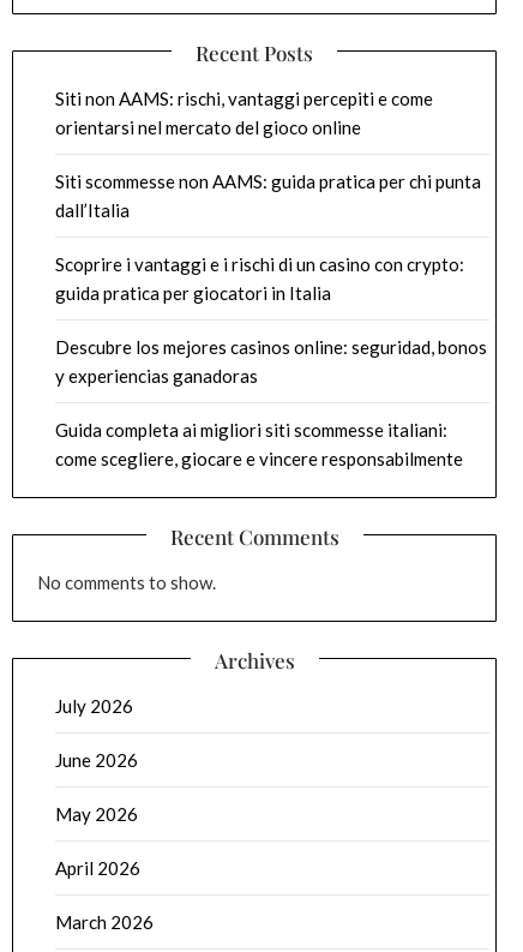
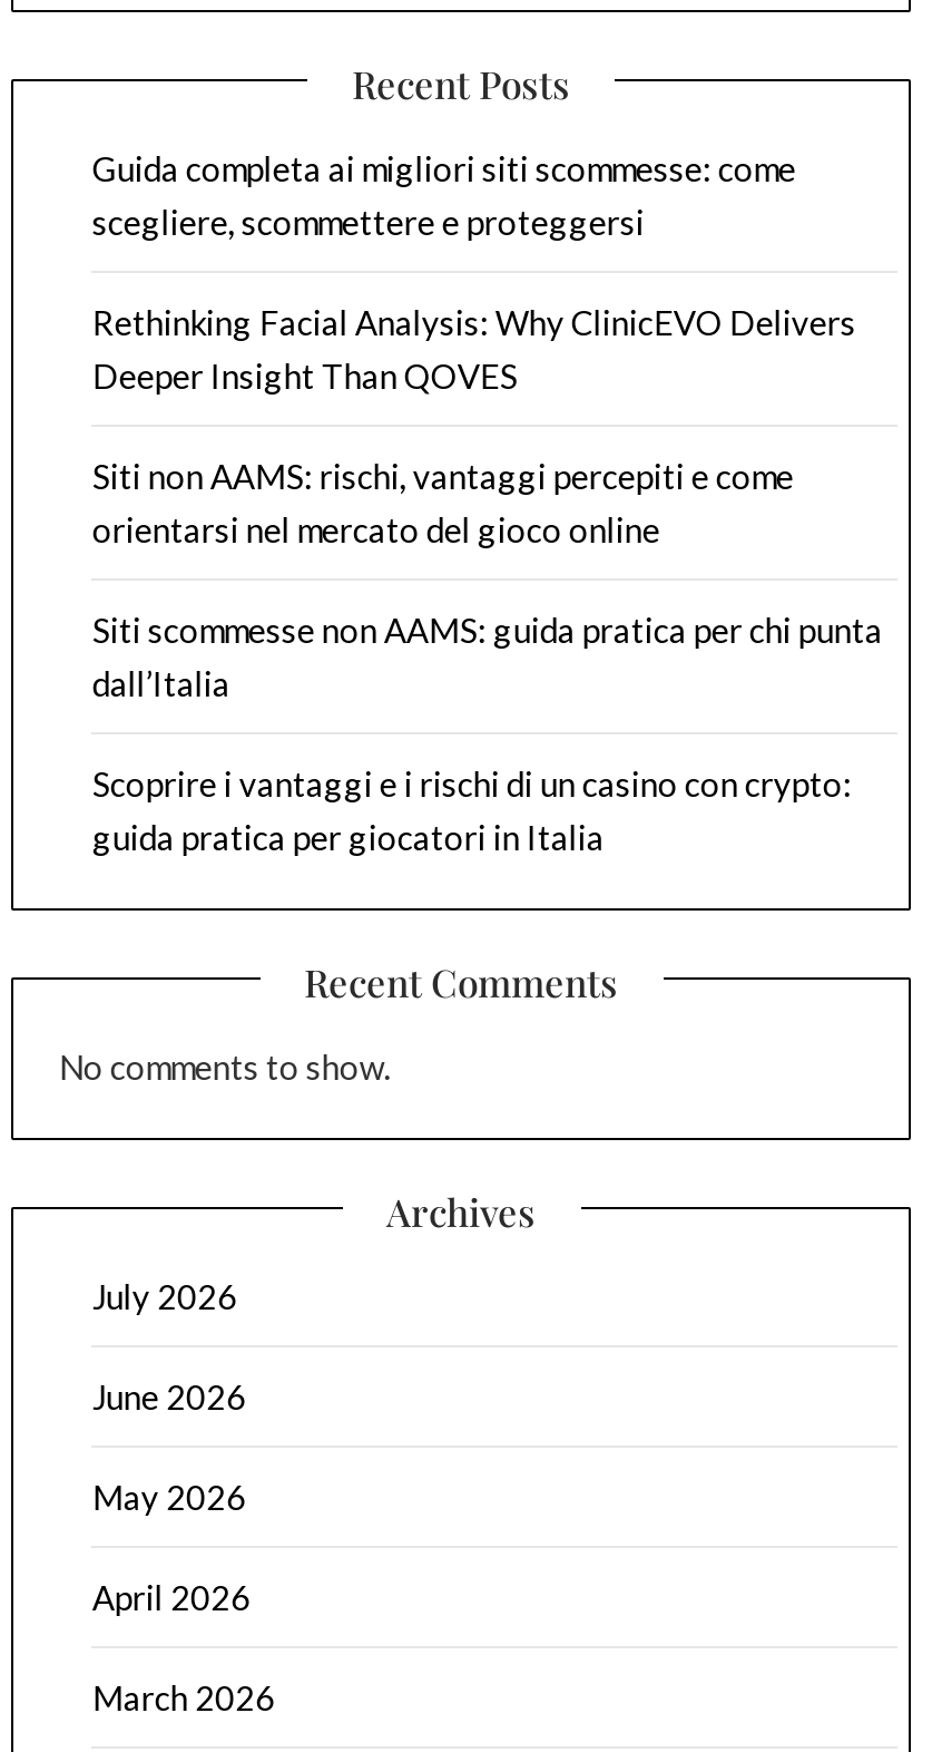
+ Guida completa ai migliori siti scommesse: come
+ scegliere, scommettere e proteggersi
+ Rethinking Facial Analysis: Why ClinicEVO Delivers
+ Deeper Insight Than QOVES

moved down: Siti non AAMS: rischi, vantaggi percepiti e come | orientarsi nel mercato del gioco online | Siti scommesse non AAMS: guida pratica per chi punta | dall’Italia | Scoprire i vantaggi e i rischi di un casino con crypto: | guida pratica per giocatori in Italia

- Descubre los mejores casinos online: seguridad, bonos
- y experiencias ganadoras
- Guida completa ai migliori siti scommesse italiani:
- come scegliere, giocare e vincere responsabilmente
